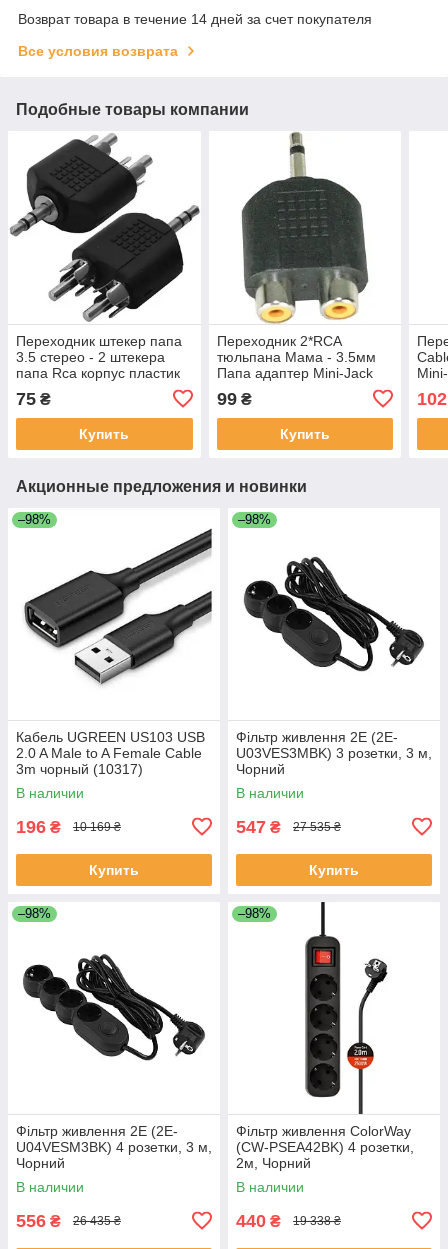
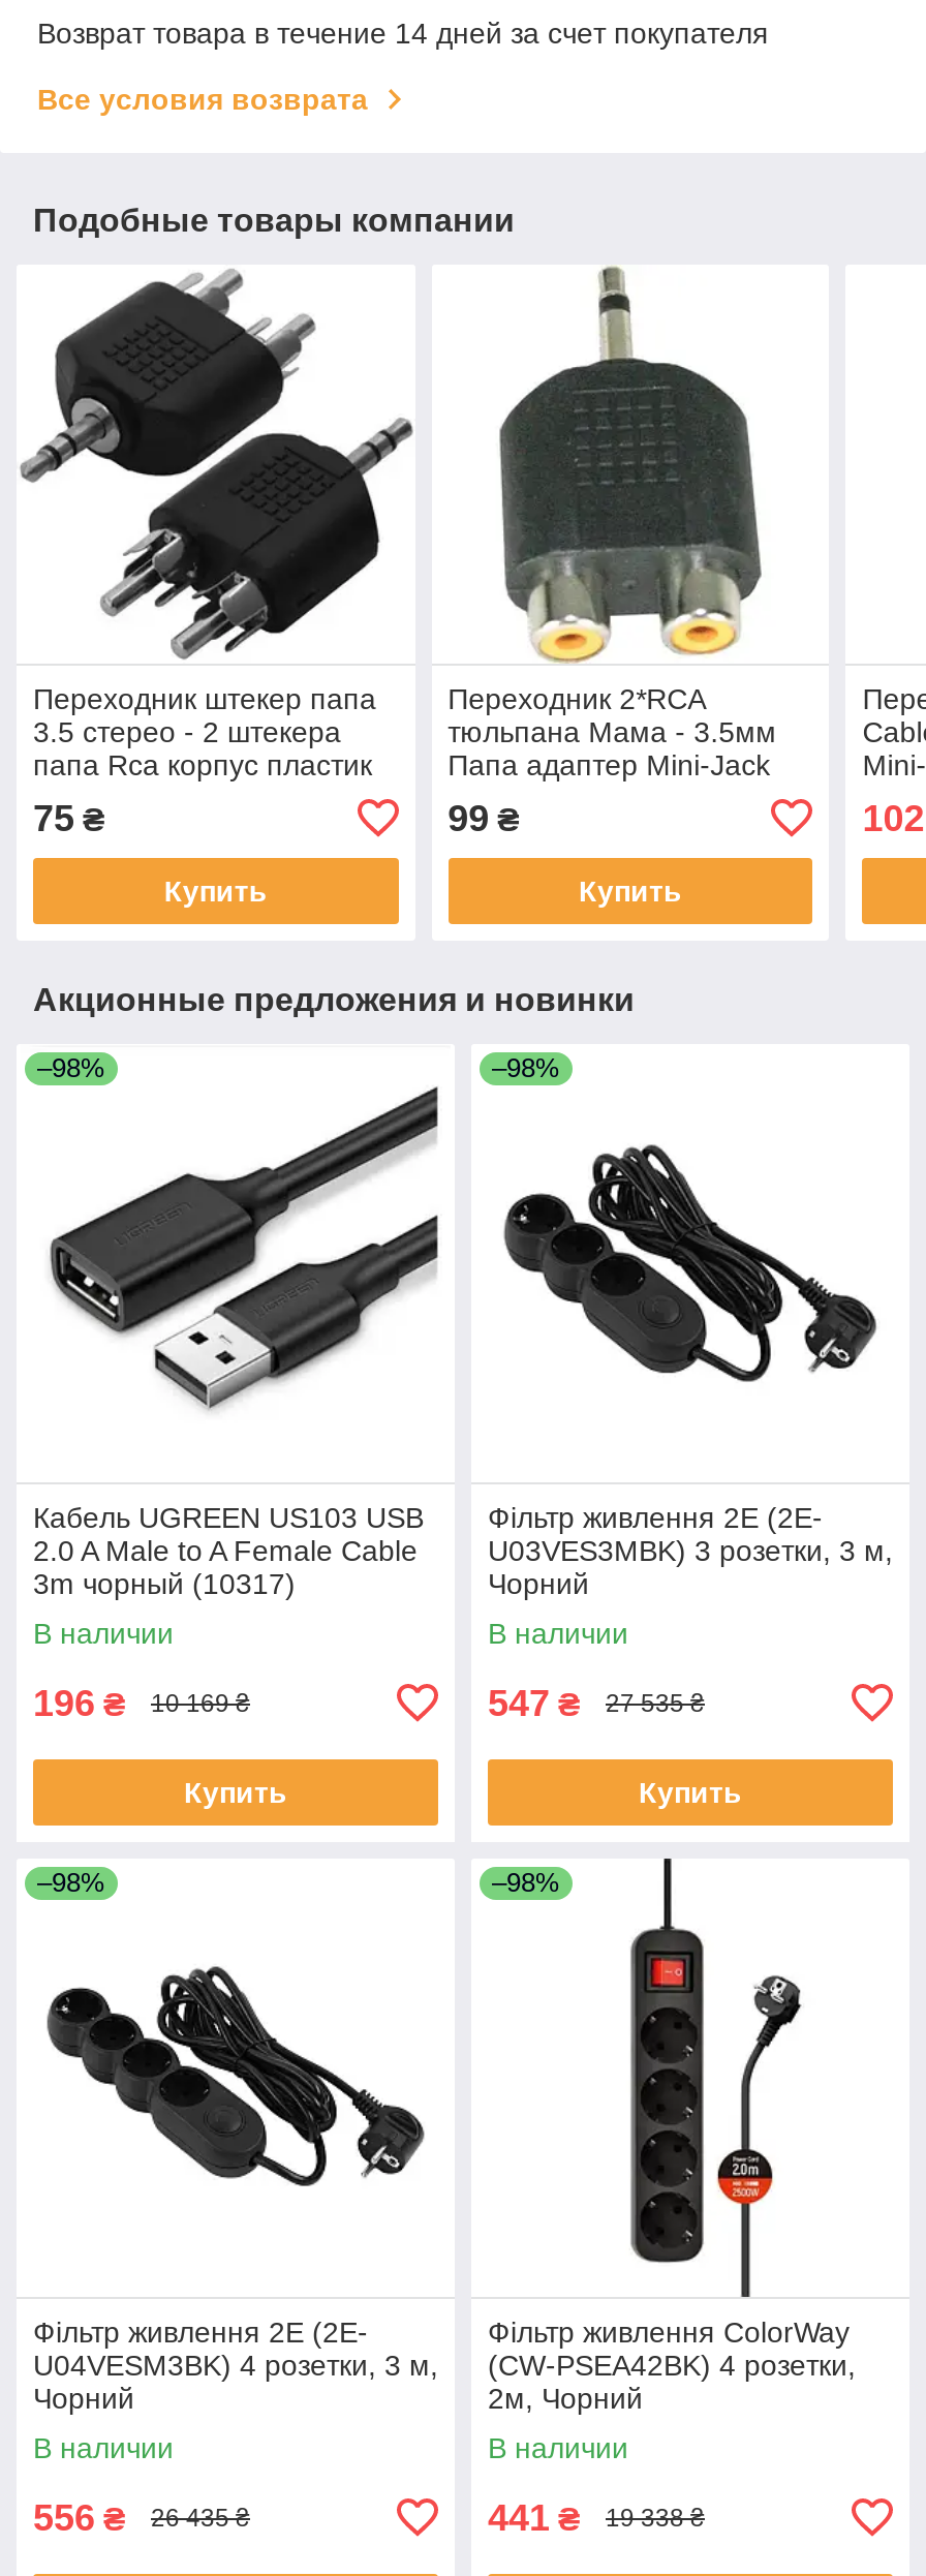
- 440 ₴ 19 338 ₴
+ 441 ₴ 19 338 ₴
